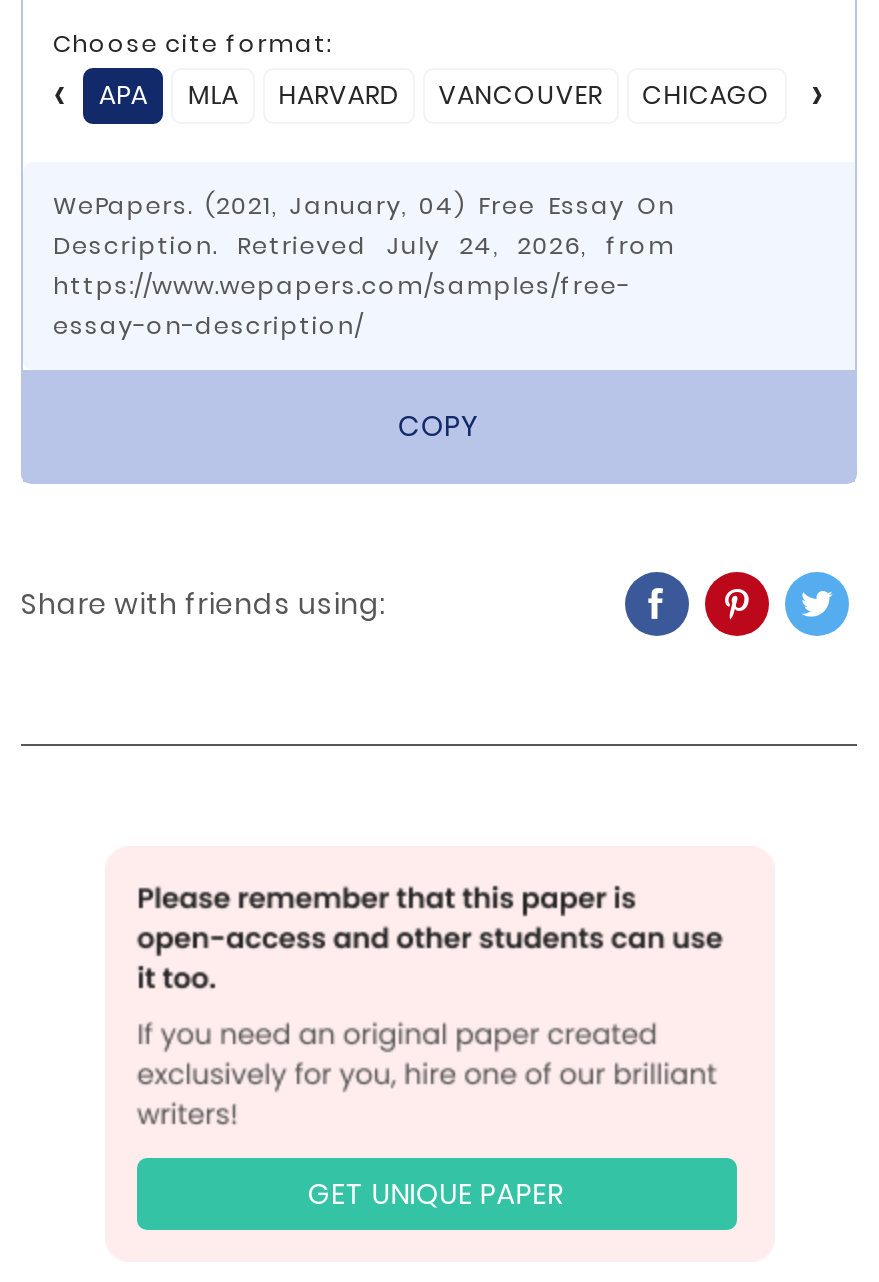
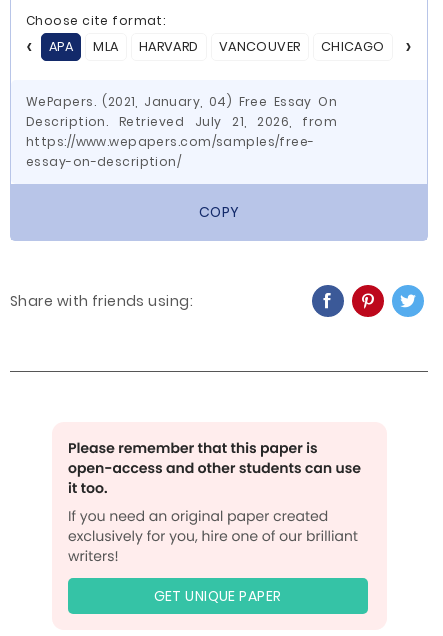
- Description. Retrieved July 24, 2026, from
+ Description. Retrieved July 21, 2026, from
